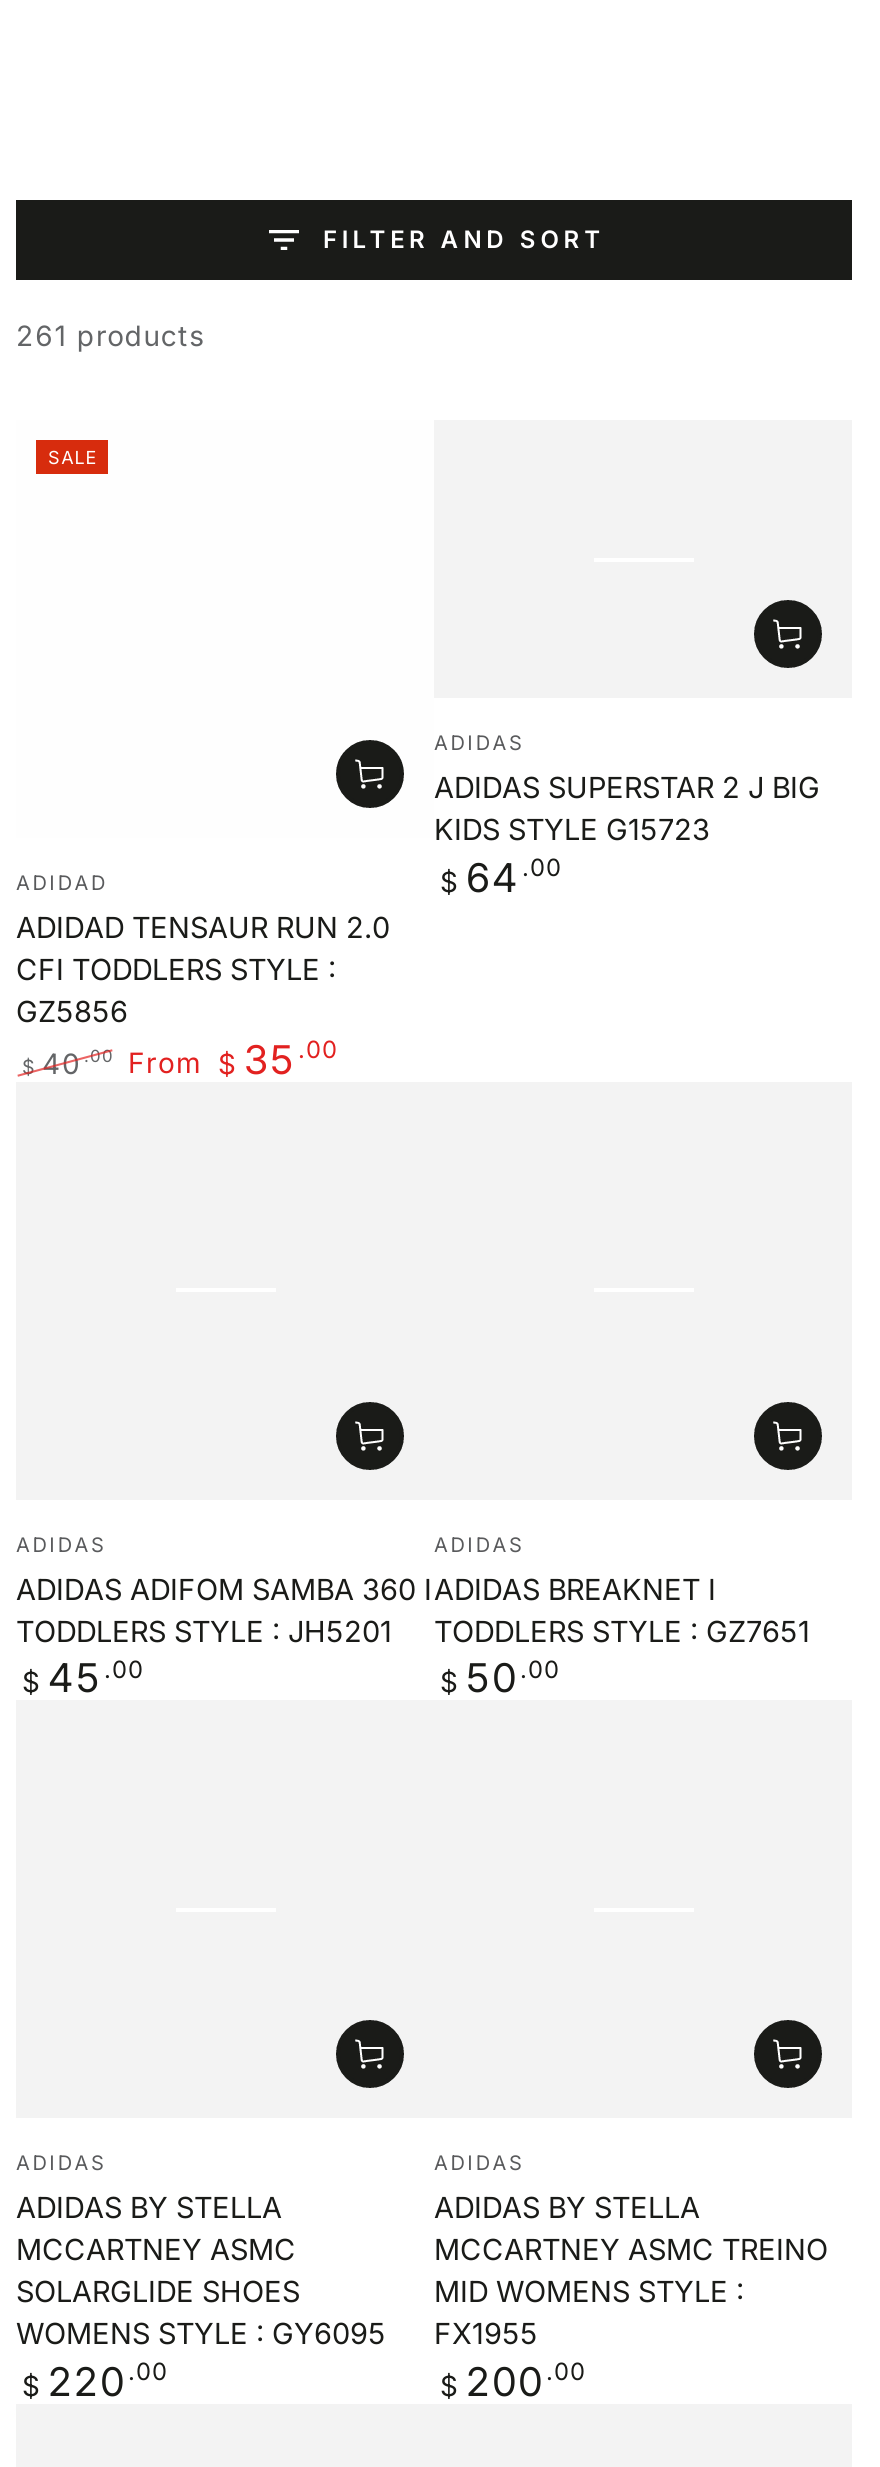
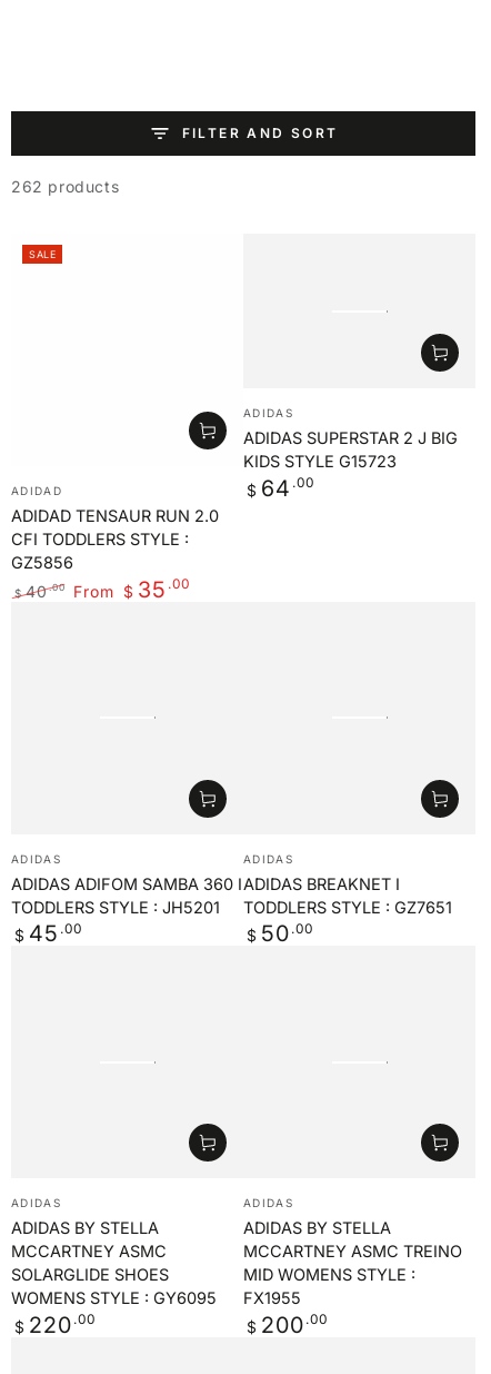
- 261 products
+ 262 products
